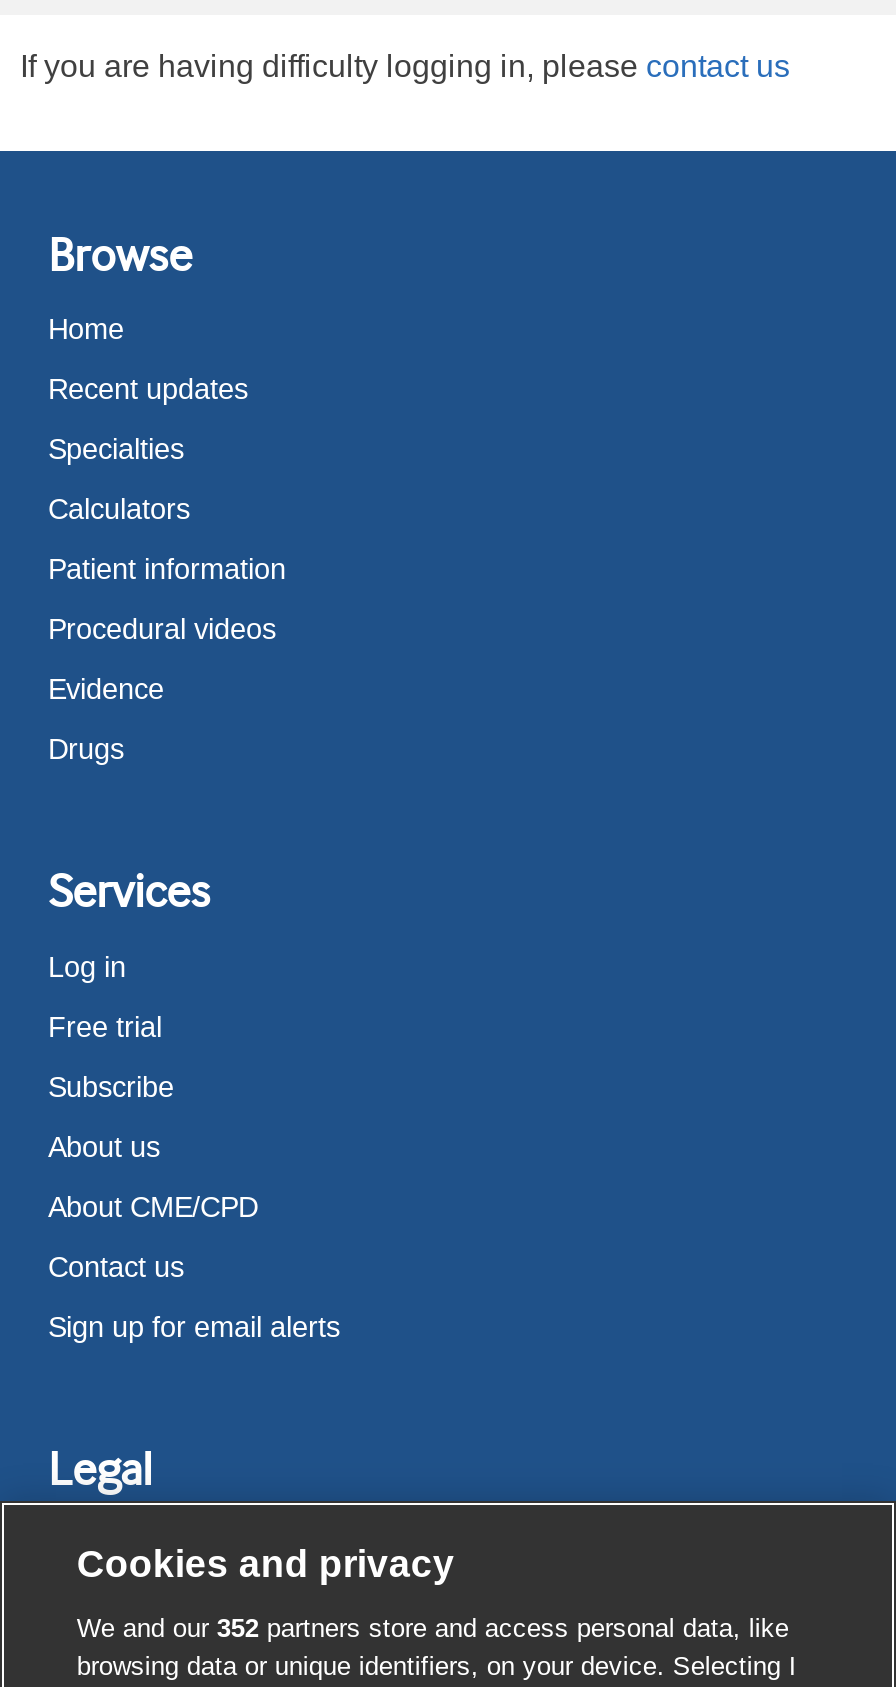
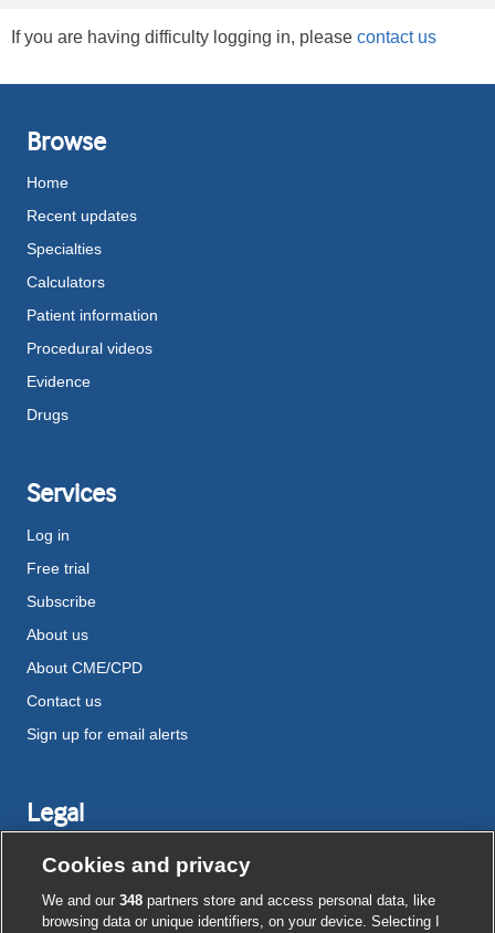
- We and our 352 partners store and access personal data, like
+ We and our 348 partners store and access personal data, like
